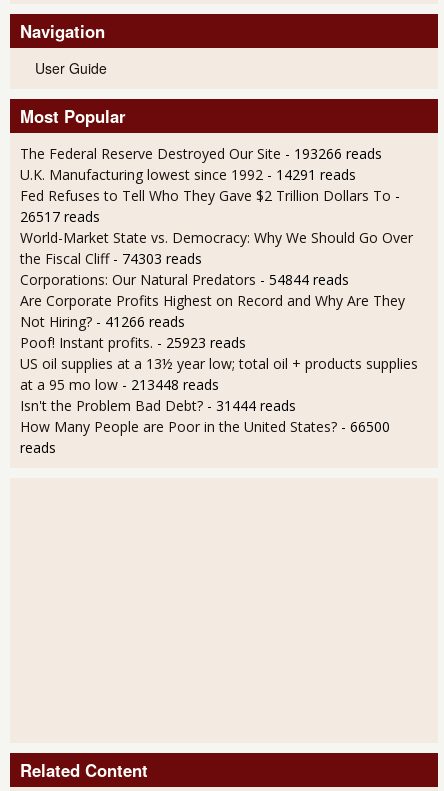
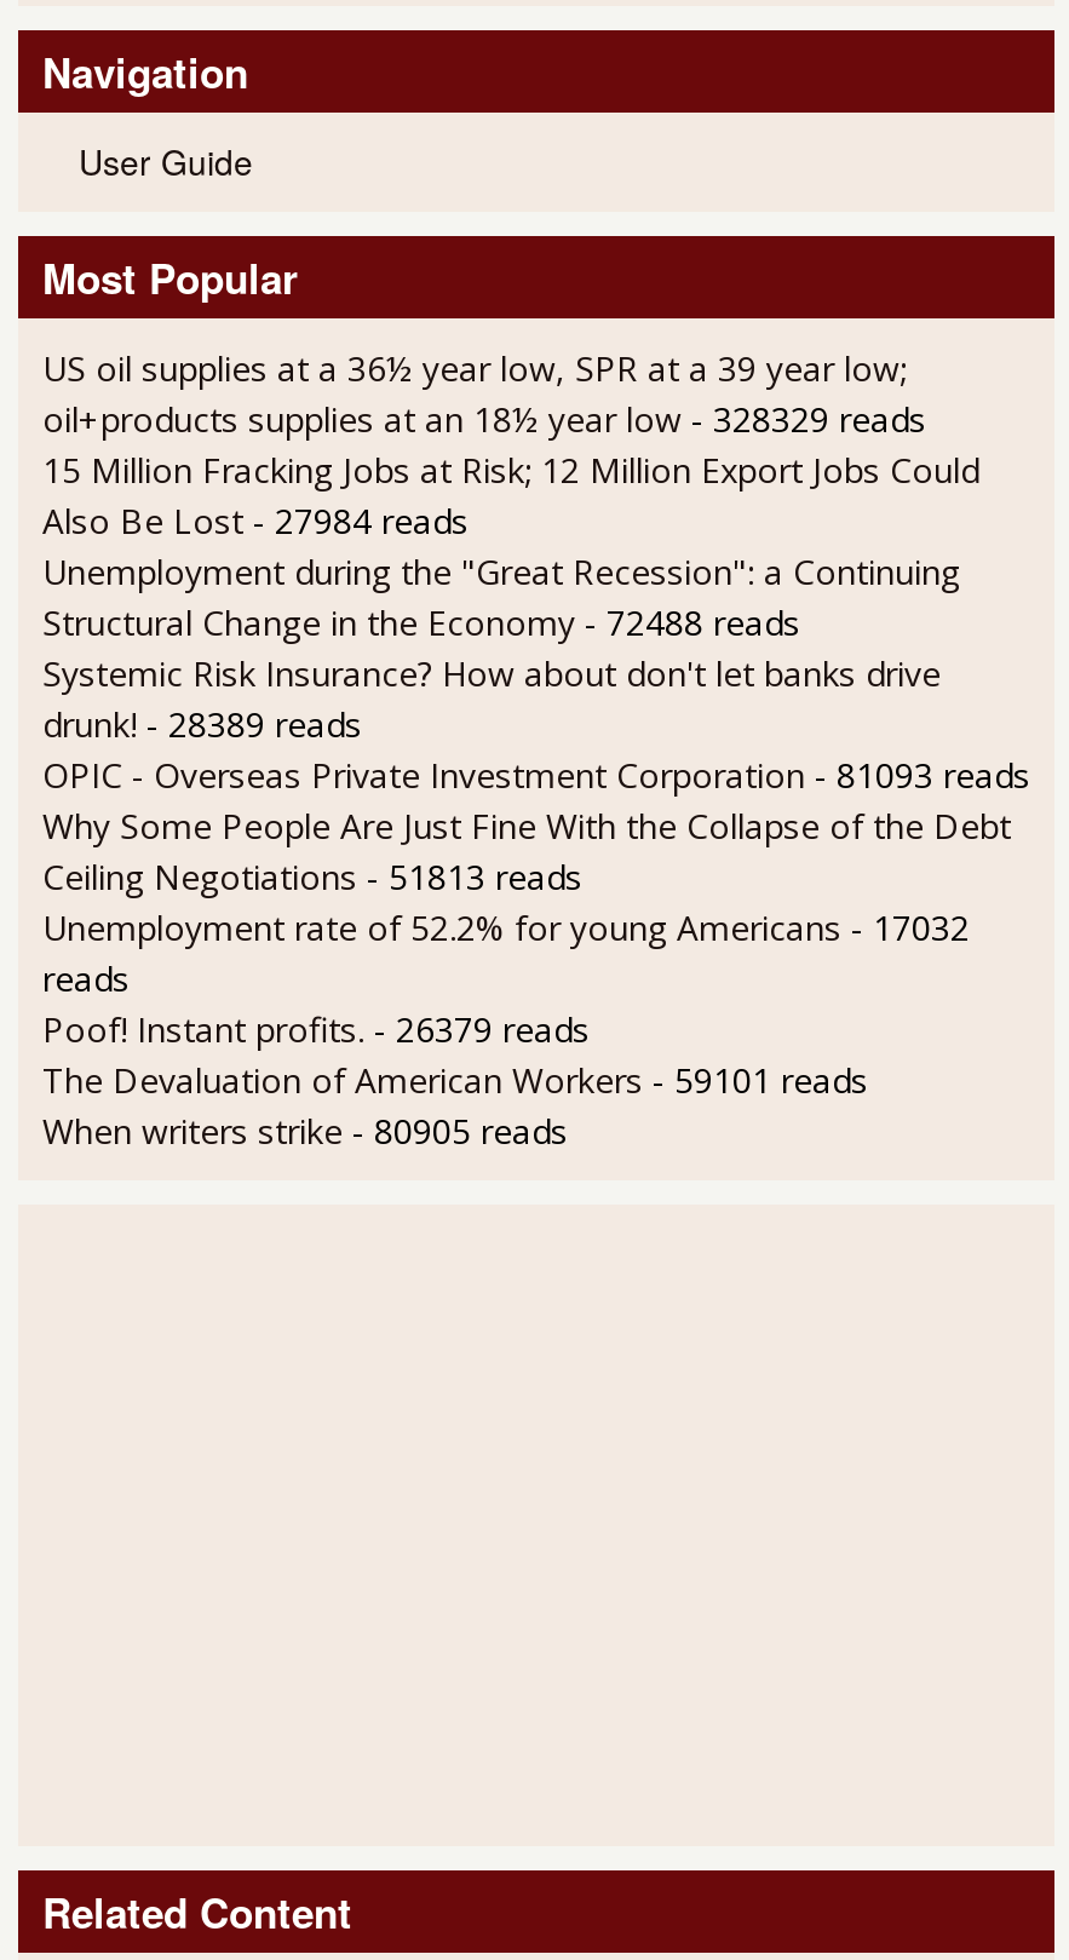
- The Federal Reserve Destroyed Our Site - 193266 reads
- U.K. Manufacturing lowest since 1992 - 14291 reads
- Fed Refuses to Tell Who They Gave $2 Trillion Dollars To -
- 26517 reads
- World-Market State vs. Democracy: Why We Should Go Over
- the Fiscal Cliff - 74303 reads
- Corporations: Our Natural Predators - 54844 reads
- Are Corporate Profits Highest on Record and Why Are They
- Not Hiring? - 41266 reads
- Poof! Instant profits. - 25923 reads
- US oil supplies at a 13½ year low; total oil + products supplies
- at a 95 mo low - 213448 reads
- Isn't the Problem Bad Debt? - 31444 reads
- How Many People are Poor in the United States? - 66500
+ US oil supplies at a 36½ year low, SPR at a 39 year low;
+ oil+products supplies at an 18½ year low - 328329 reads
+ 15 Million Fracking Jobs at Risk; 12 Million Export Jobs Could
+ Also Be Lost - 27984 reads
+ Unemployment during the "Great Recession": a Continuing
+ Structural Change in the Economy - 72488 reads
+ Systemic Risk Insurance? How about don't let banks drive
+ drunk! - 28389 reads
+ OPIC - Overseas Private Investment Corporation - 81093 reads
+ Why Some People Are Just Fine With the Collapse of the Debt
+ Ceiling Negotiations - 51813 reads
+ Unemployment rate of 52.2% for young Americans - 17032

moved up: reads

+ Poof! Instant profits. - 26379 reads
+ The Devaluation of American Workers - 59101 reads
+ When writers strike - 80905 reads
